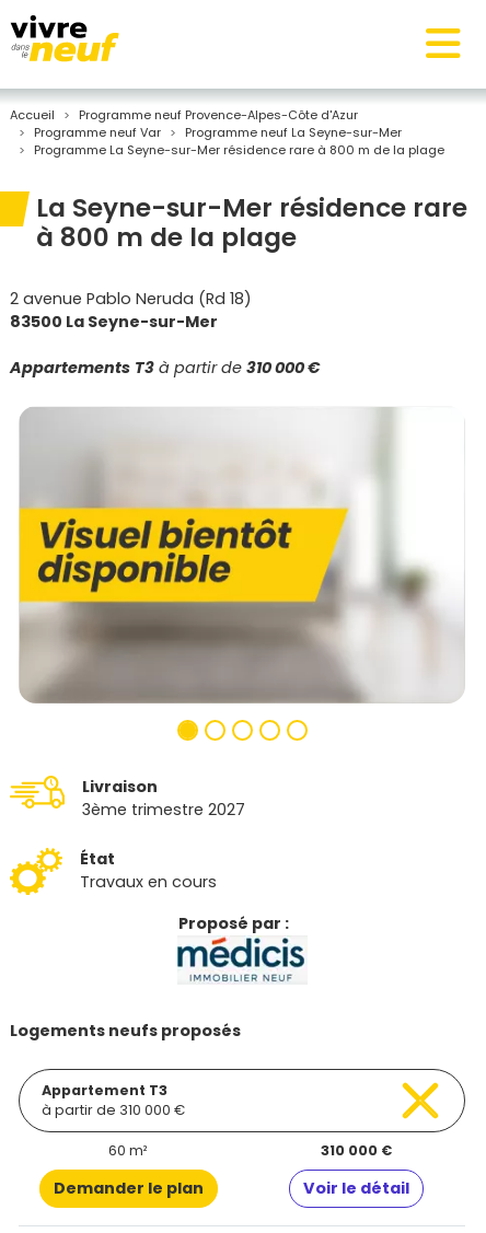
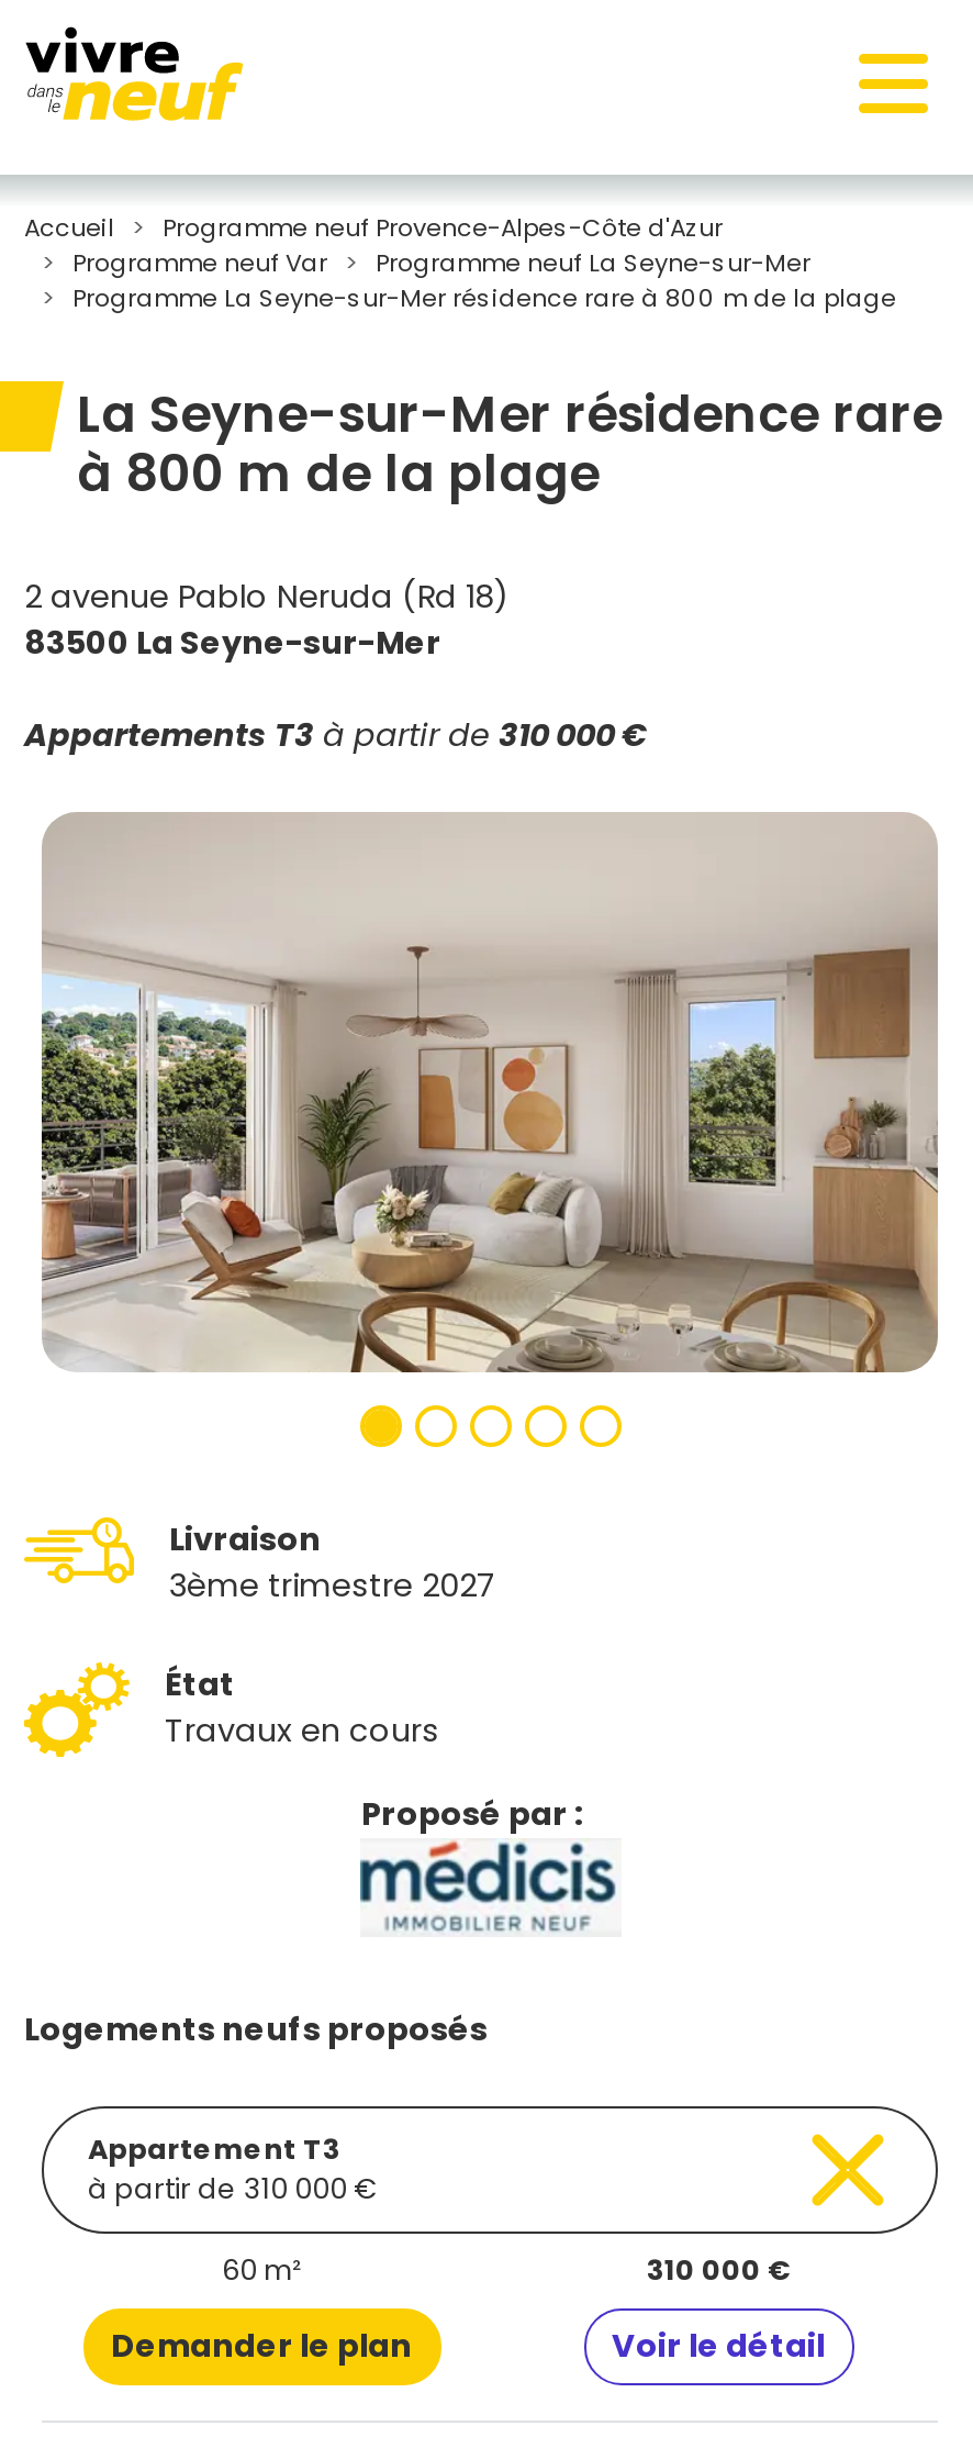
- [image]
+ [image]
